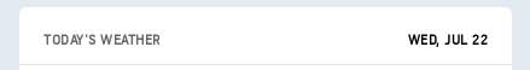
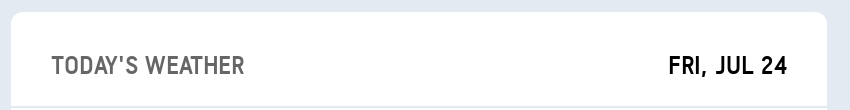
- WED, JUL 22
+ FRI, JUL 24
